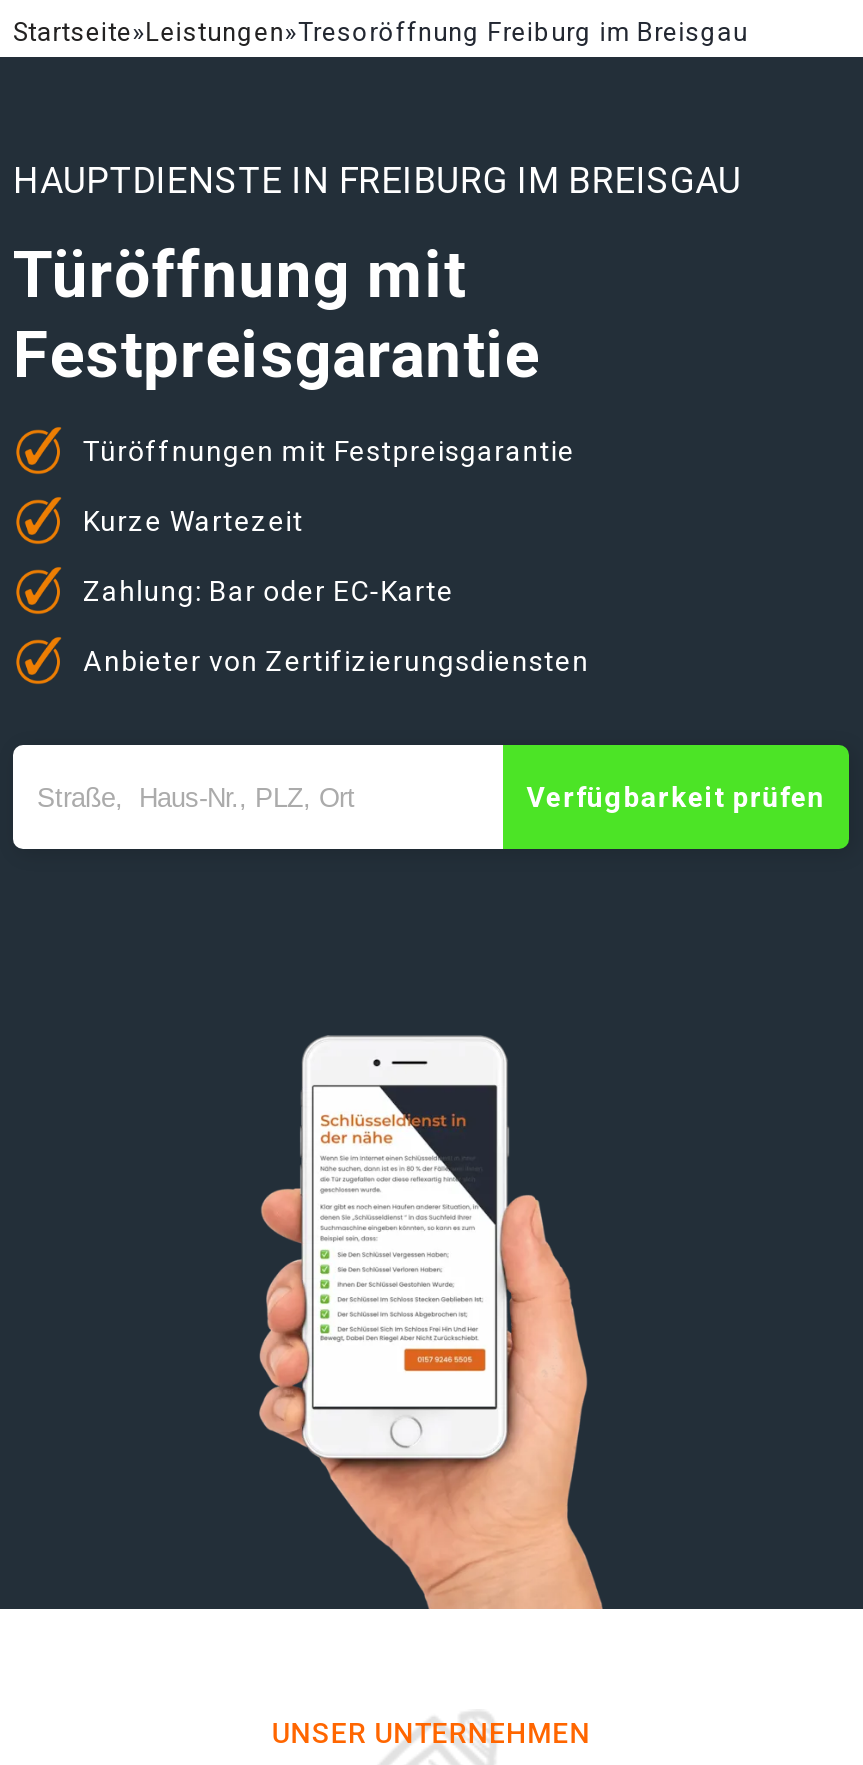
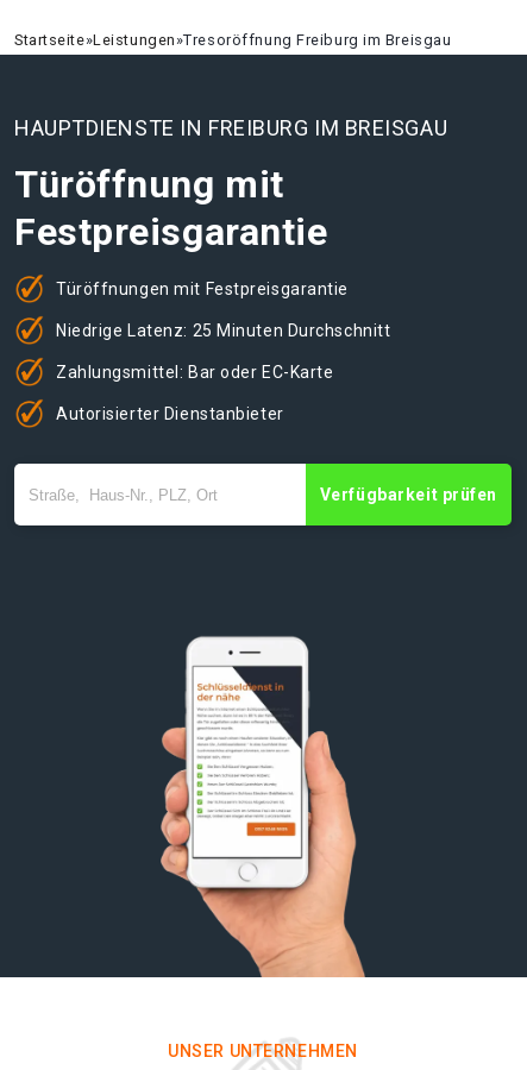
- Kurze Wartezeit
+ Niedrige Latenz: 25 Minuten Durchschnitt

- Zahlung: Bar oder EC-Karte
+ Zahlungsmittel: Bar oder EC-Karte

- Anbieter von Zertifizierungsdiensten
+ Autorisierter Dienstanbieter
